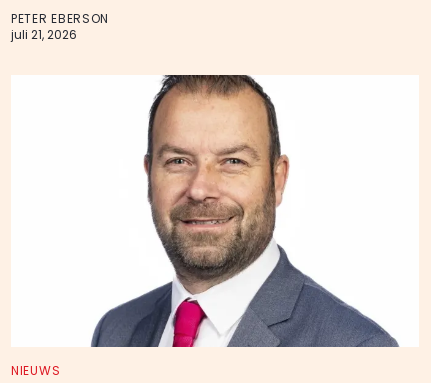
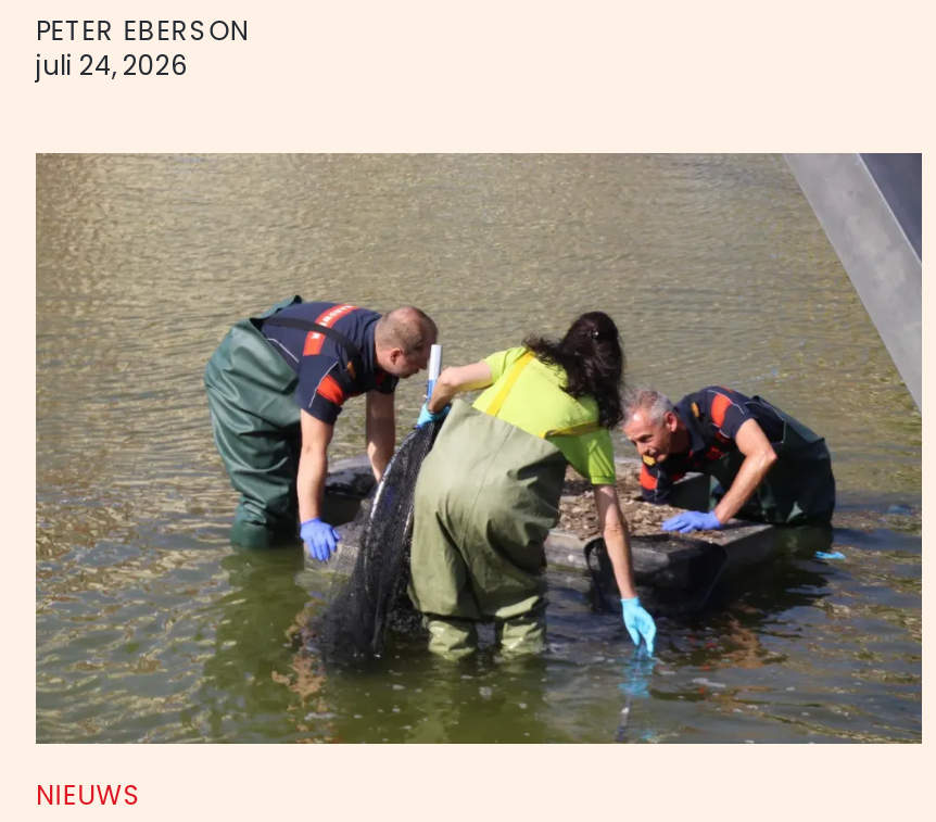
- juli 21, 2026
+ juli 24, 2026

- [image]
+ [image]
